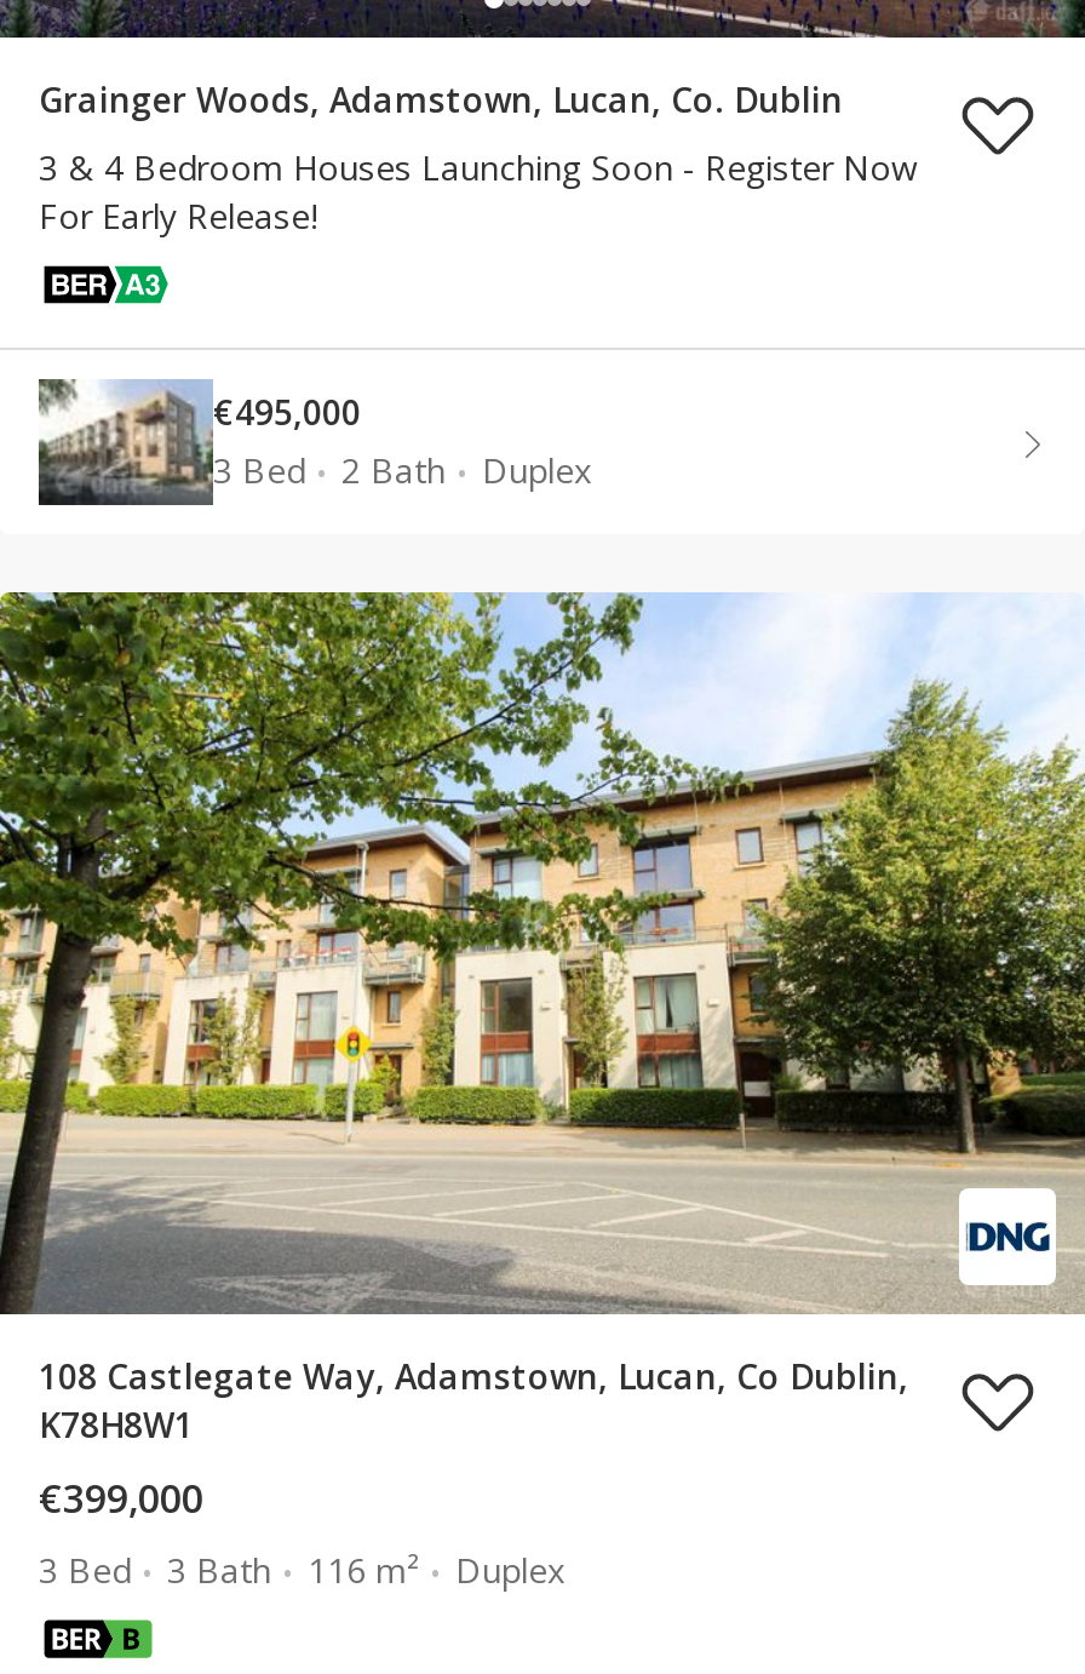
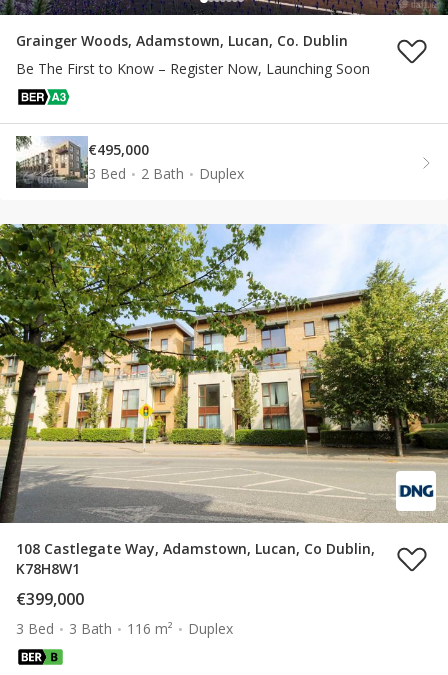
- 3 & 4 Bedroom Houses Launching Soon - Register Now
- For Early Release!
+ Be The First to Know – Register Now, Launching Soon
